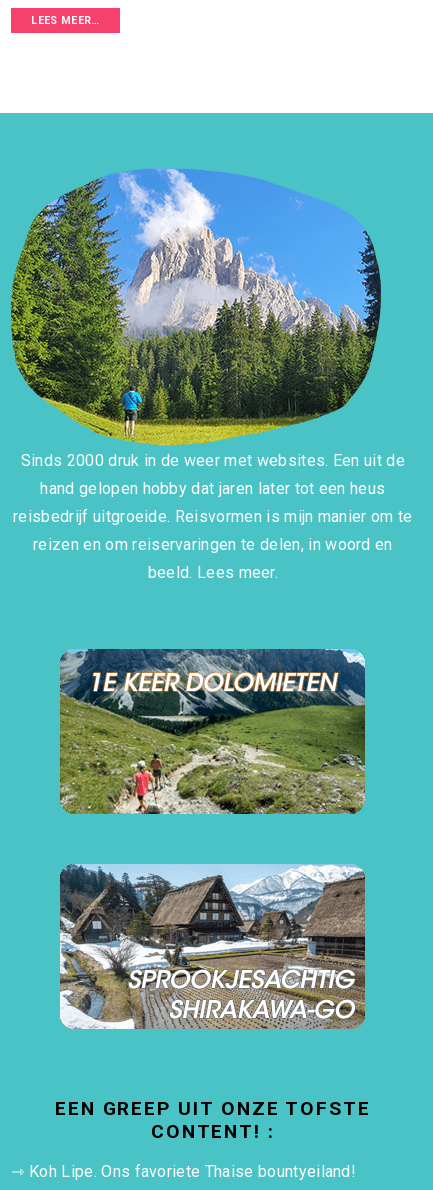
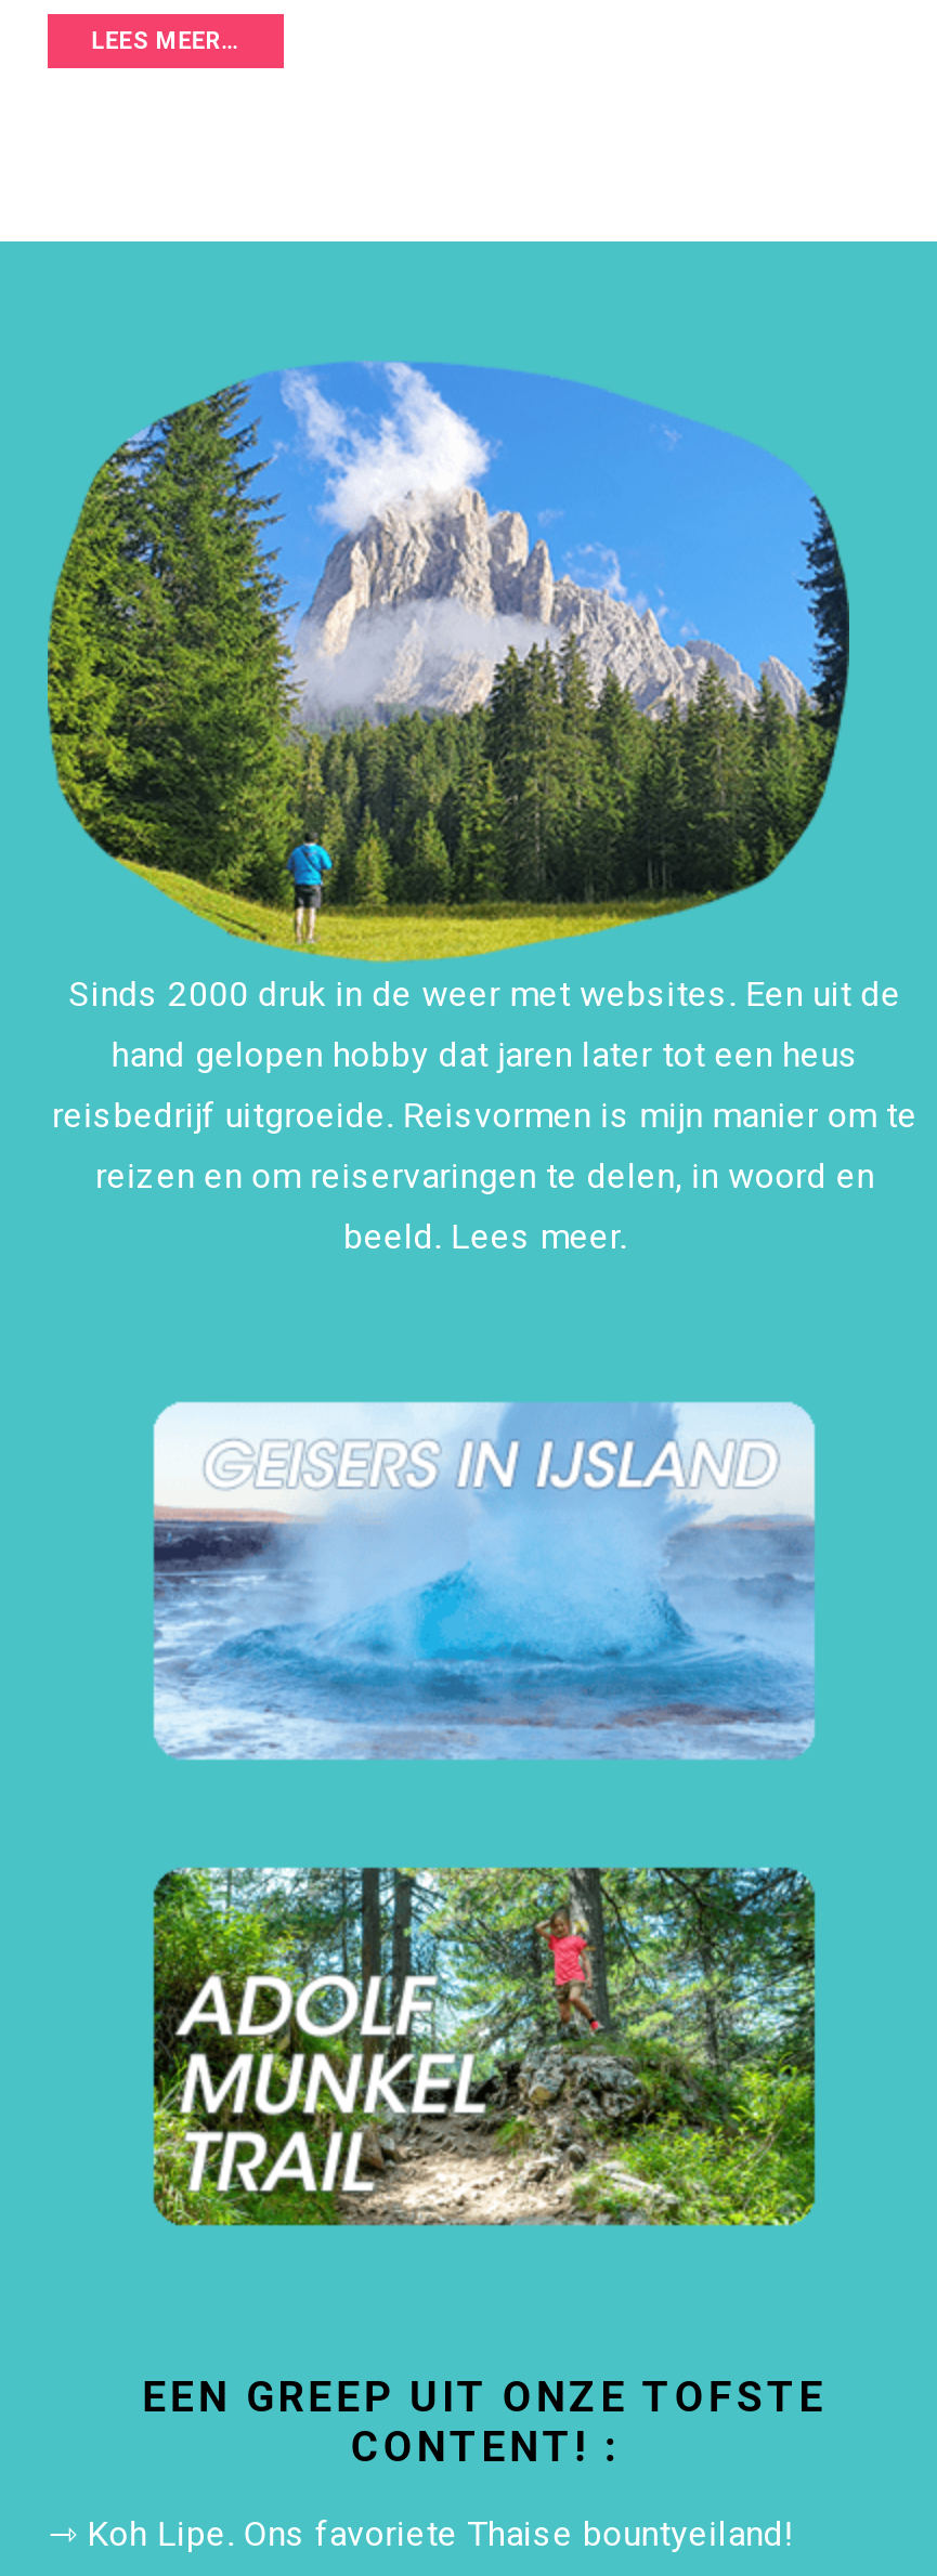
- [image]
+ [image]

- [image]
+ [image]
